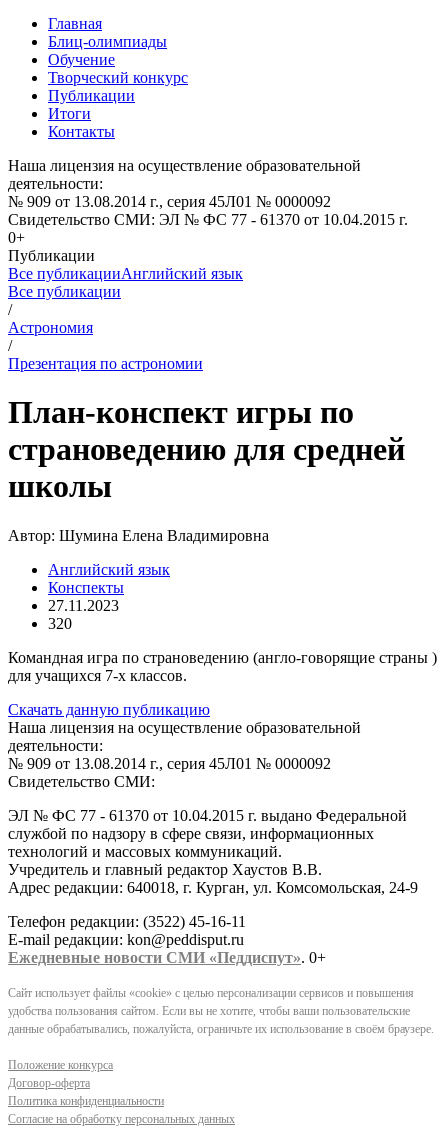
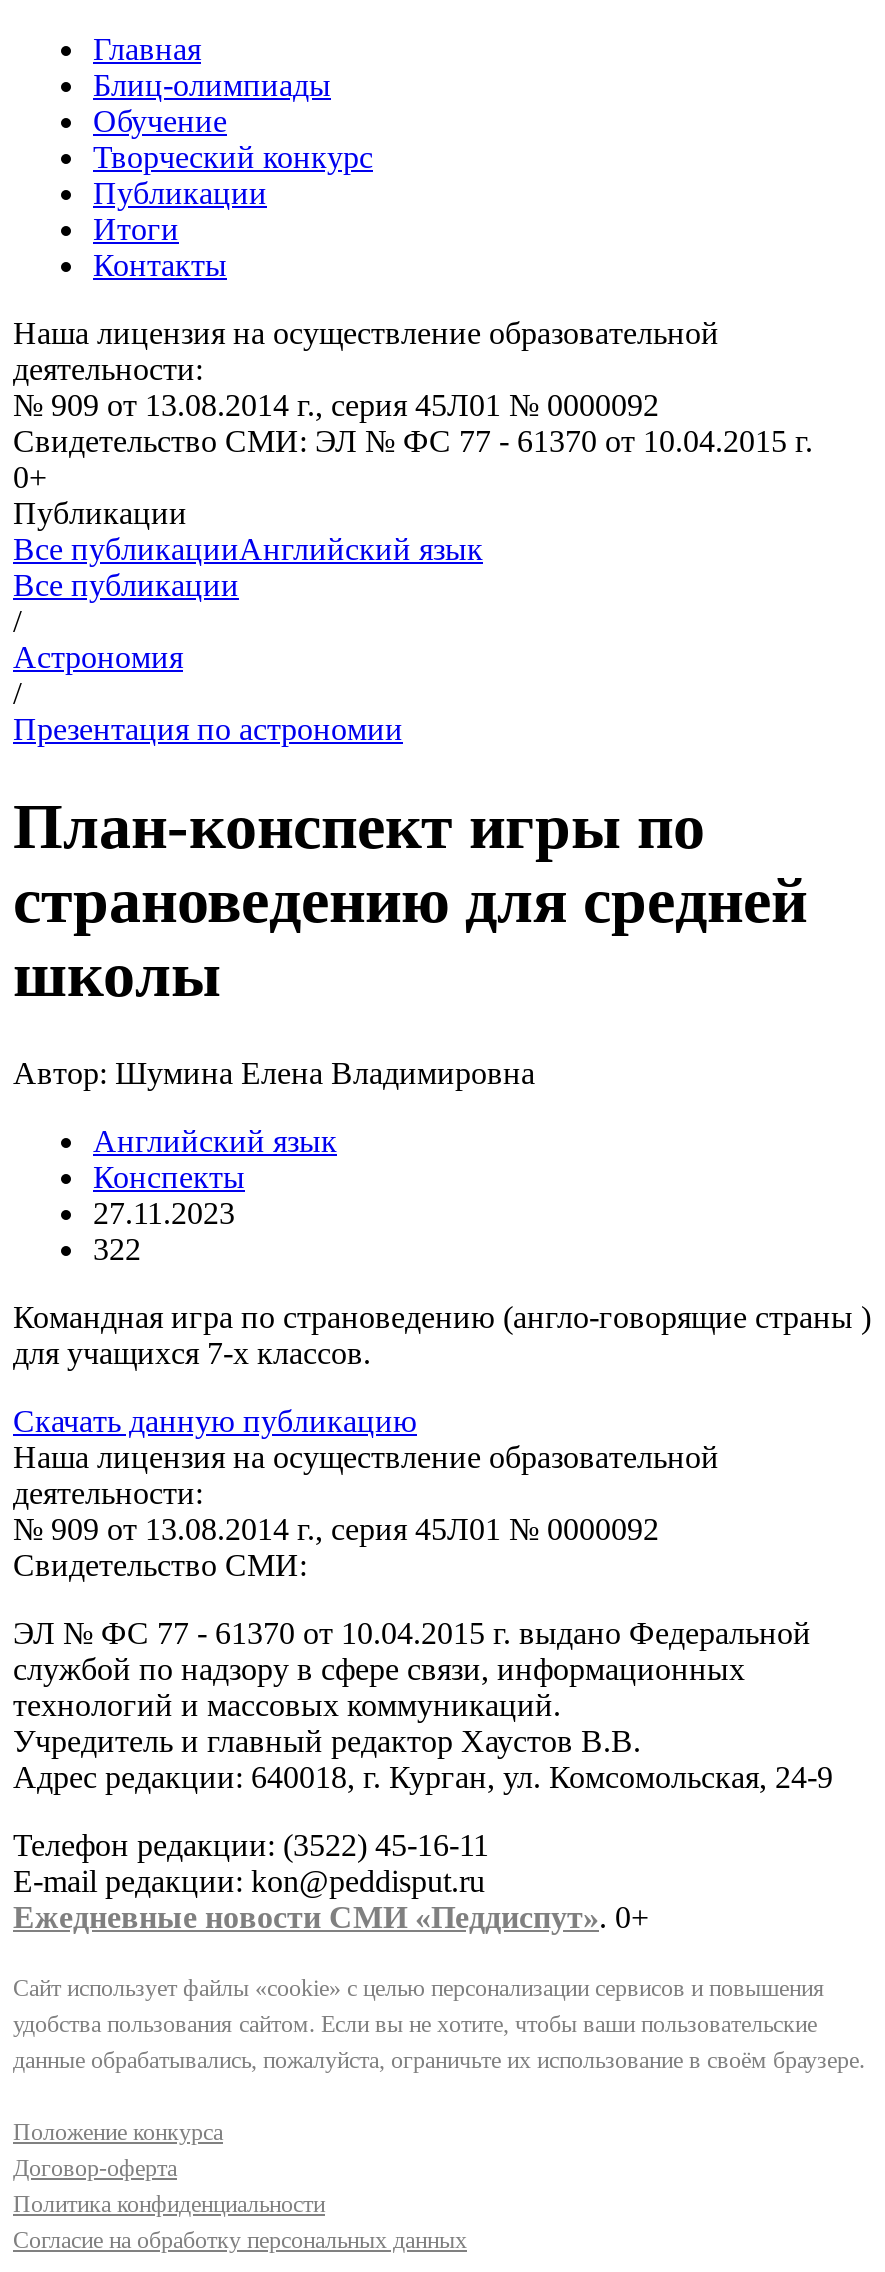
- 320
+ 322
